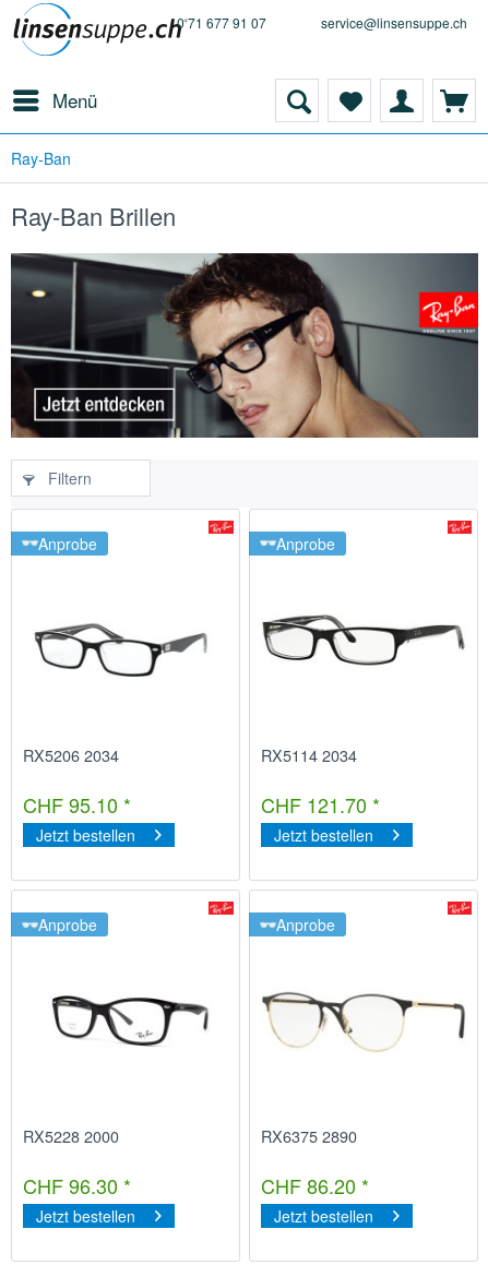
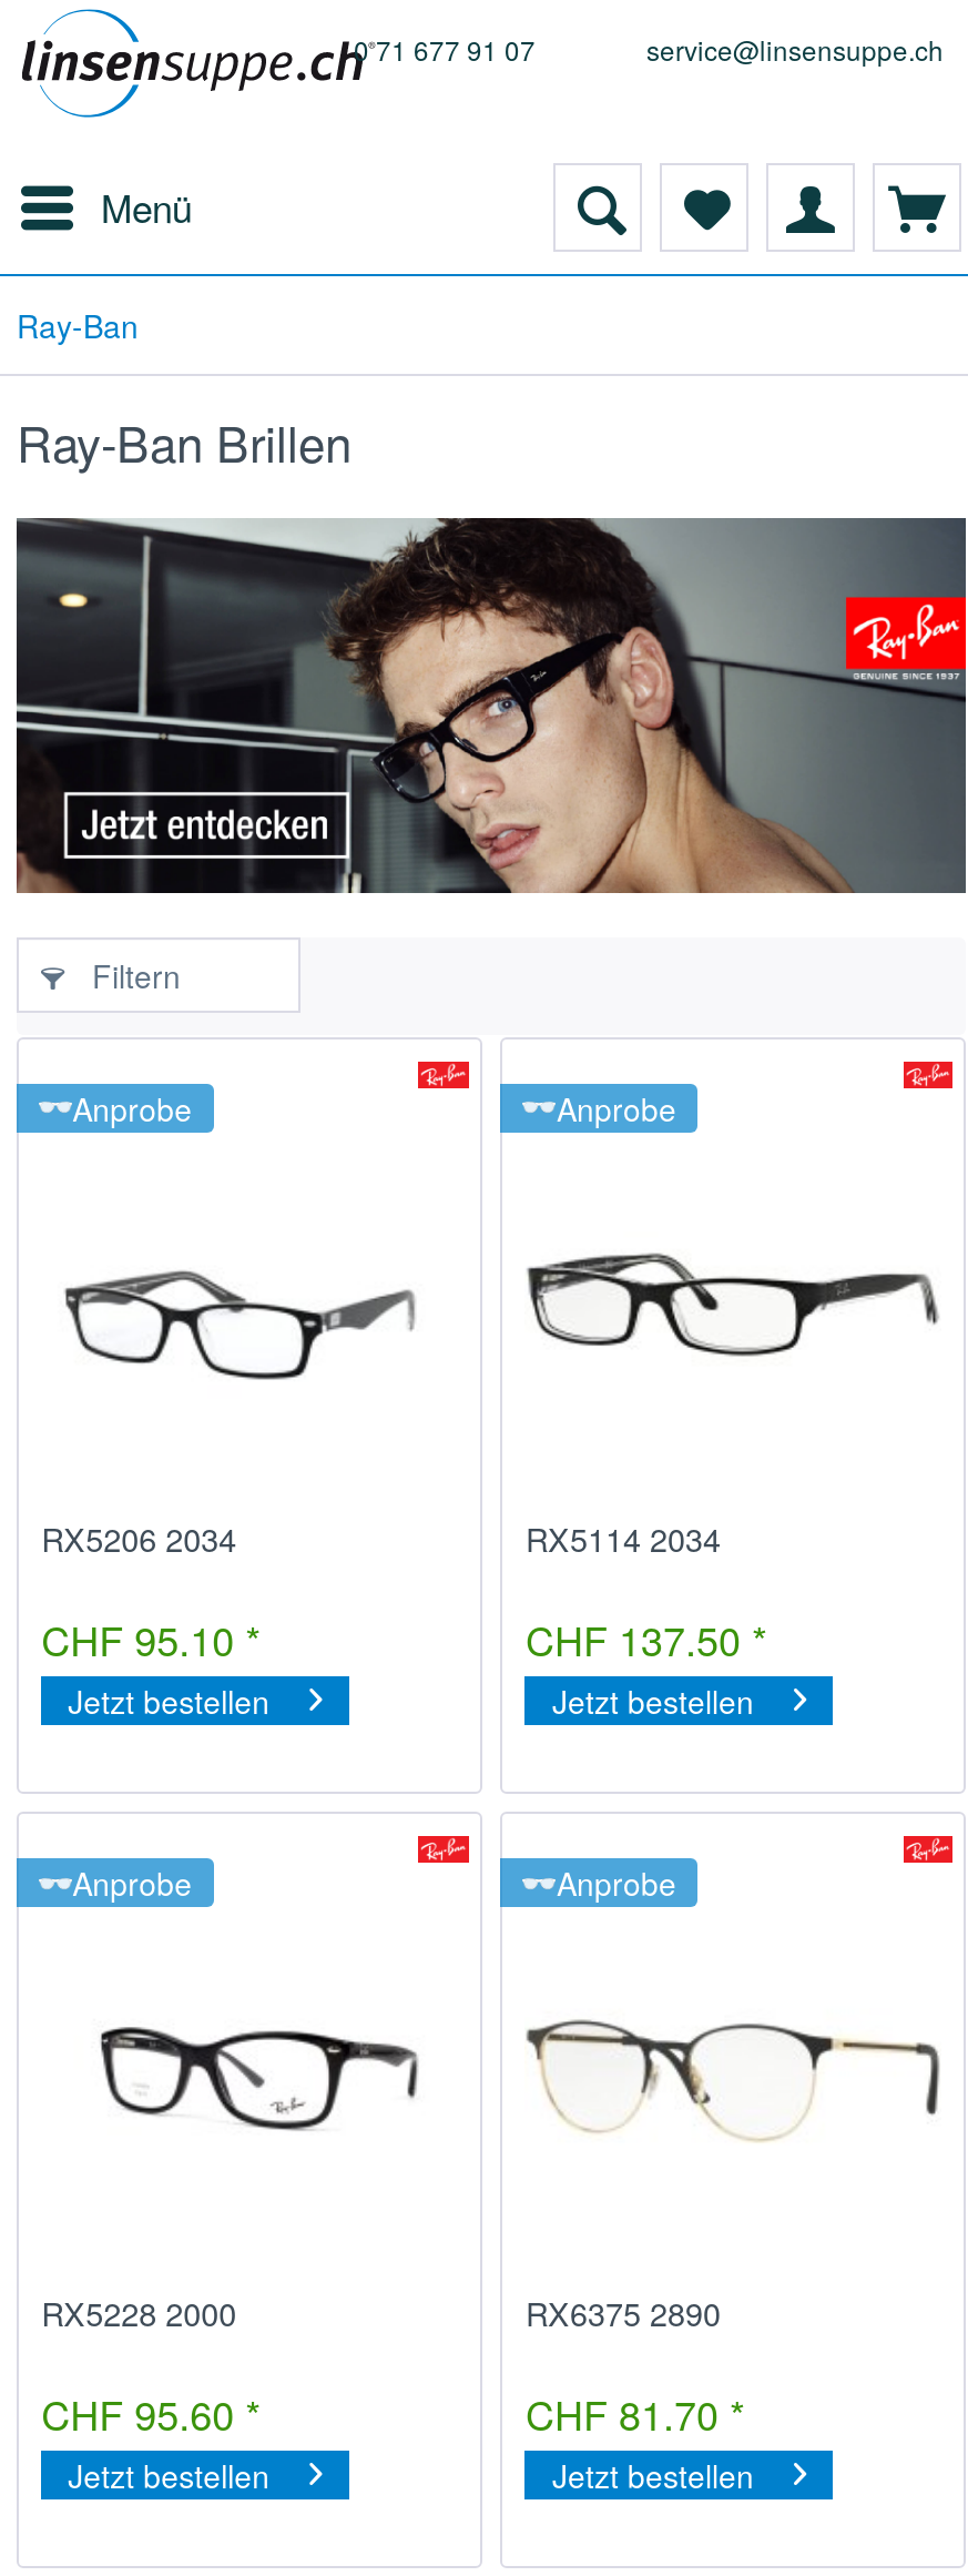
- CHF 121.70 *
+ CHF 137.50 *

- CHF 96.30 *
+ CHF 95.60 *

- CHF 86.20 *
+ CHF 81.70 *
